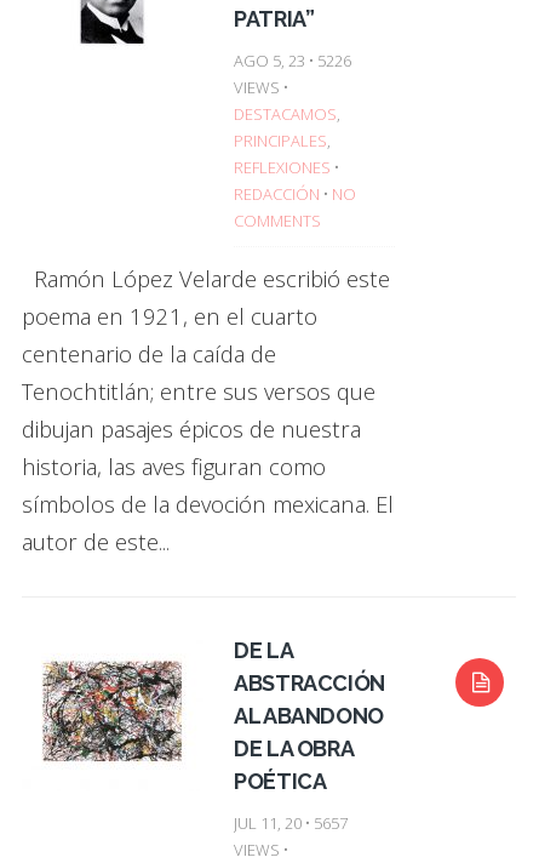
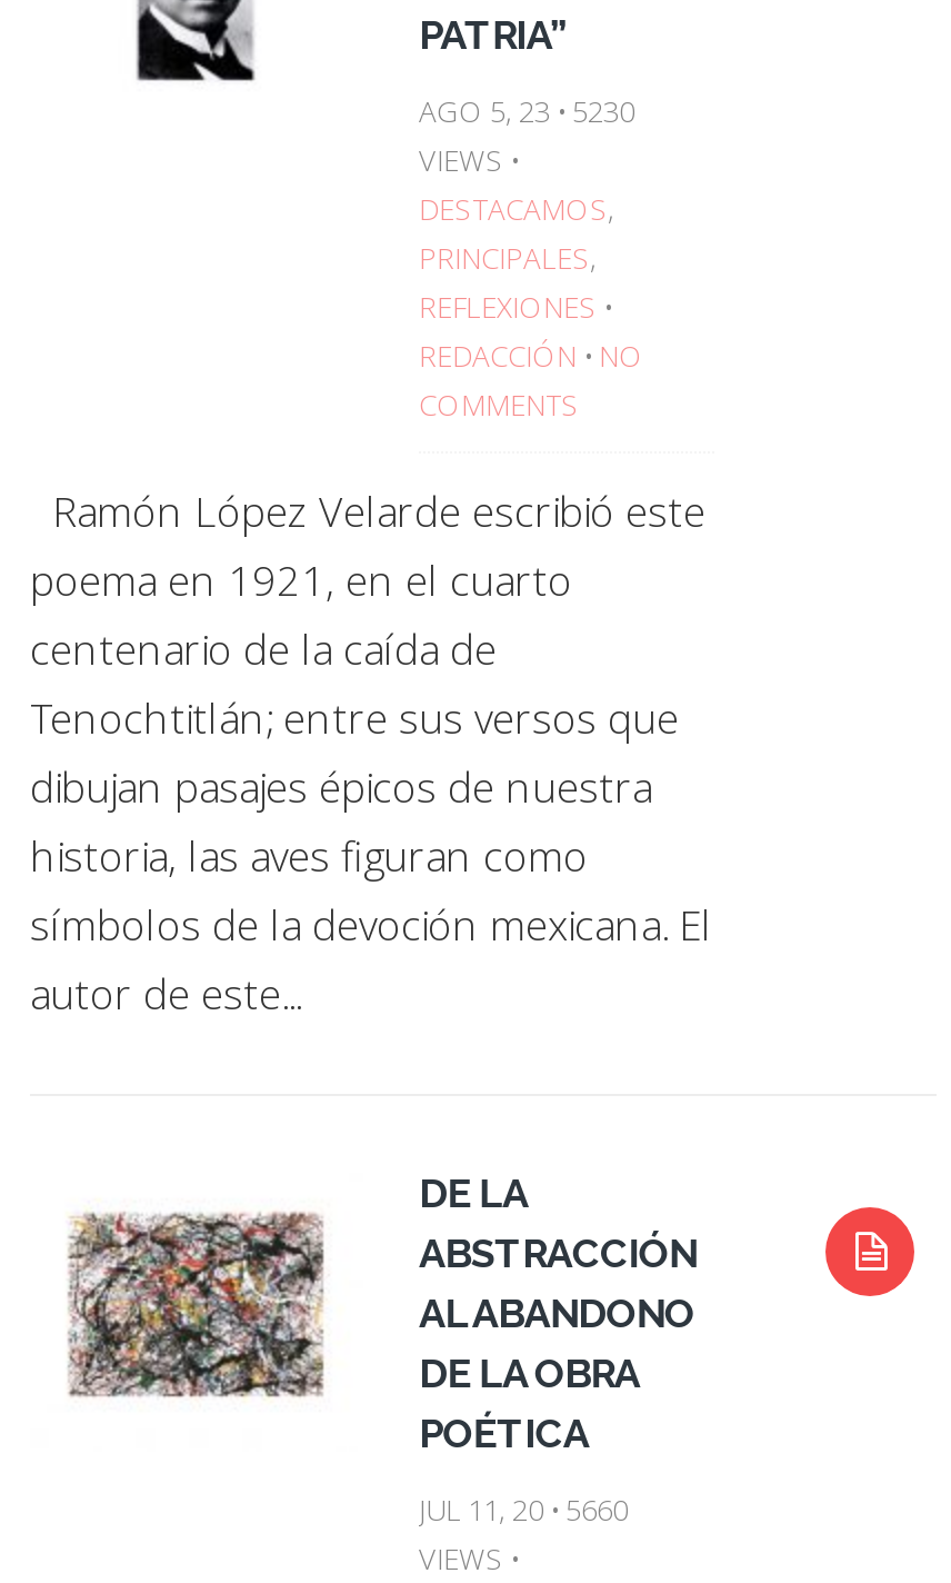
- AGO 5, 23 • 5226
+ AGO 5, 23 • 5230

- JUL 11, 20 • 5657
+ JUL 11, 20 • 5660
